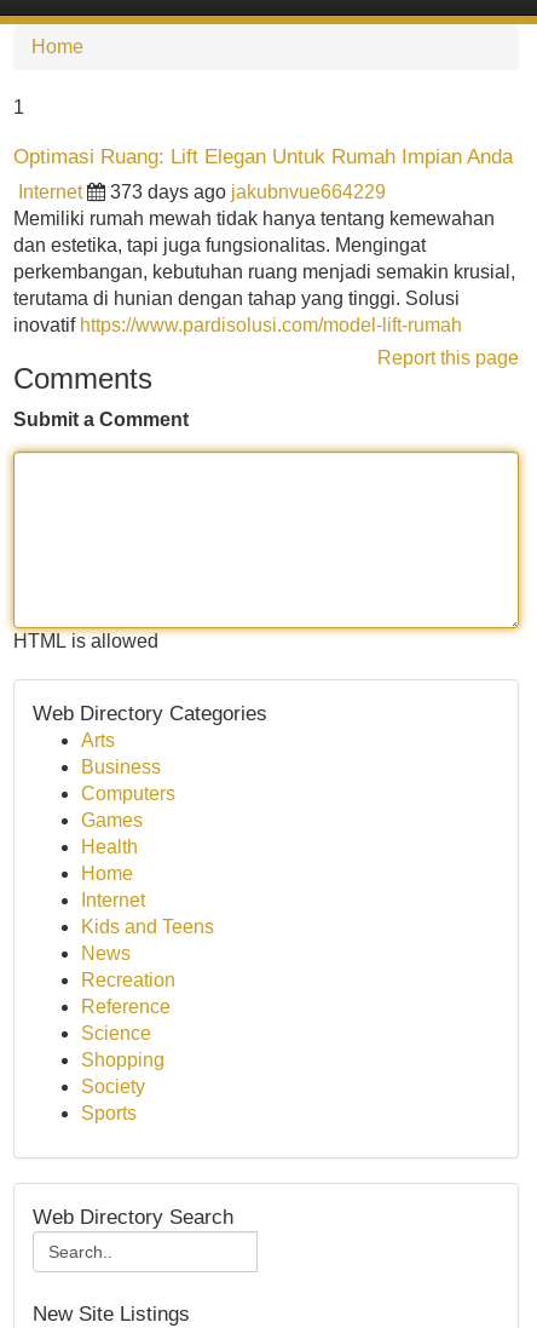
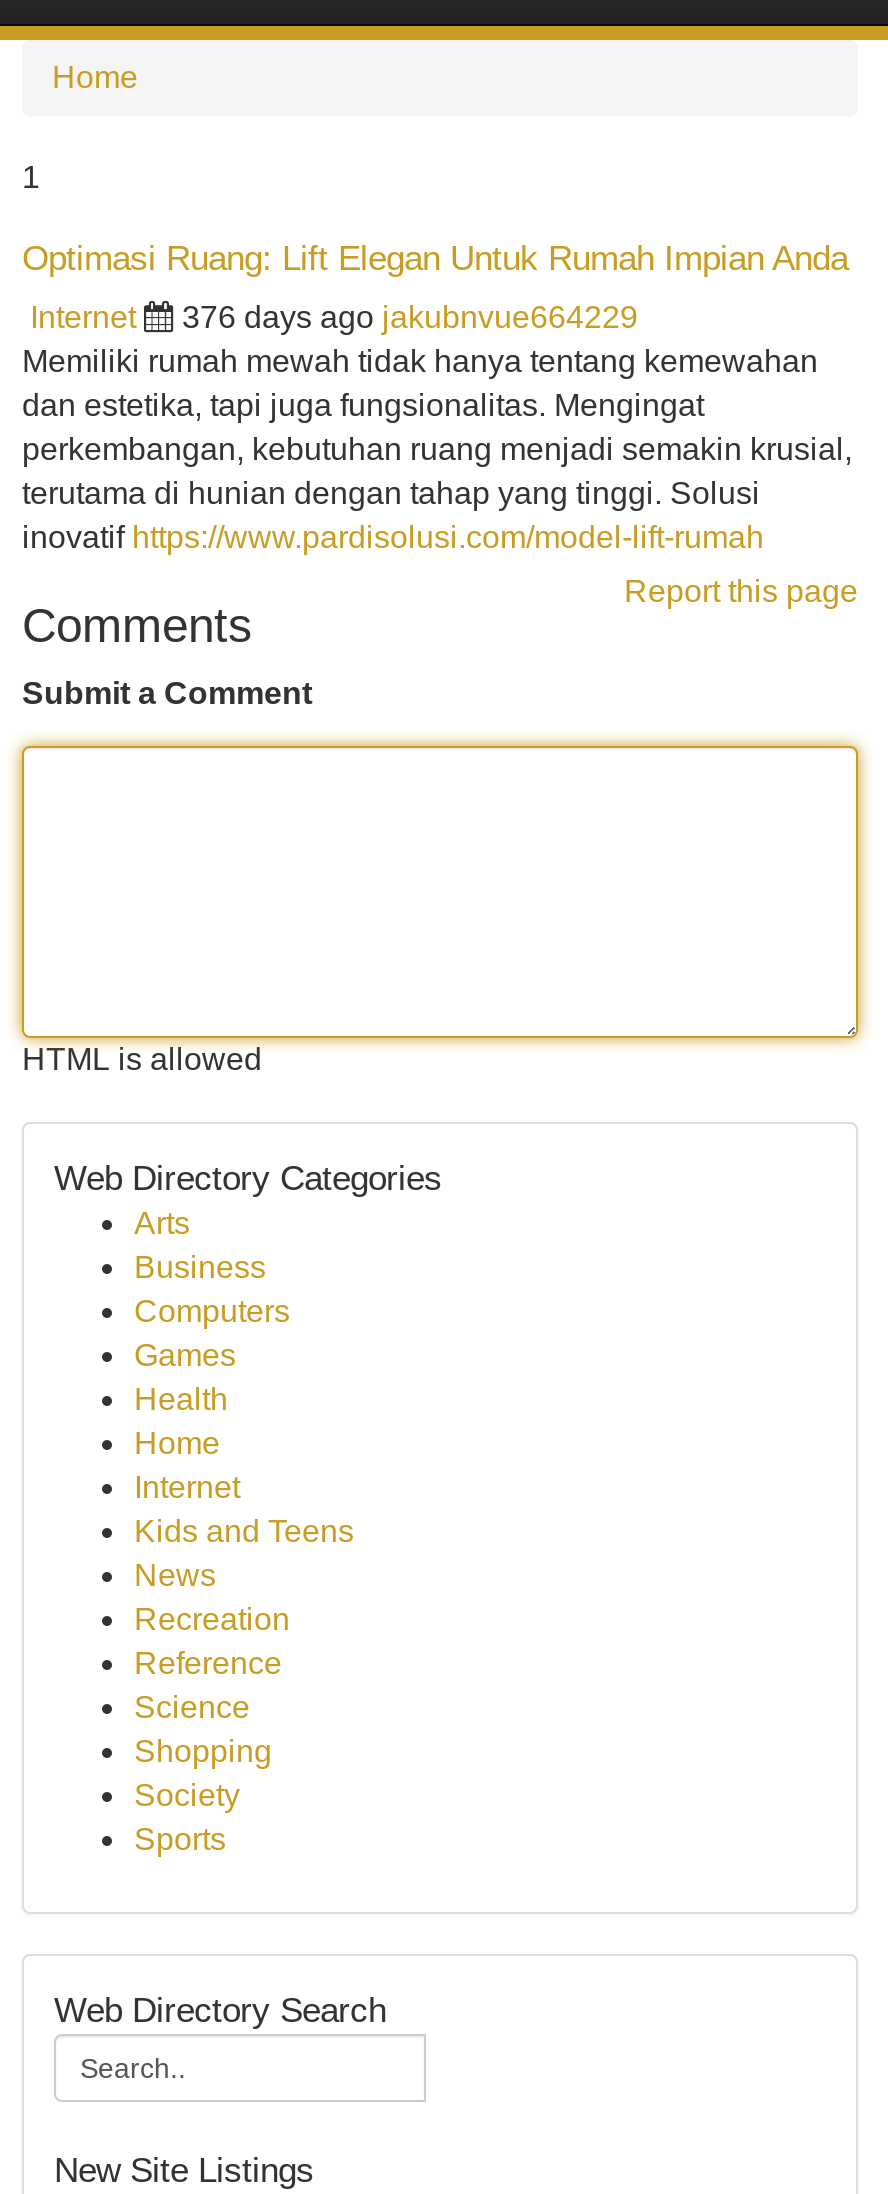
- 373 days ago jakubnvue664229
+ 376 days ago jakubnvue664229
